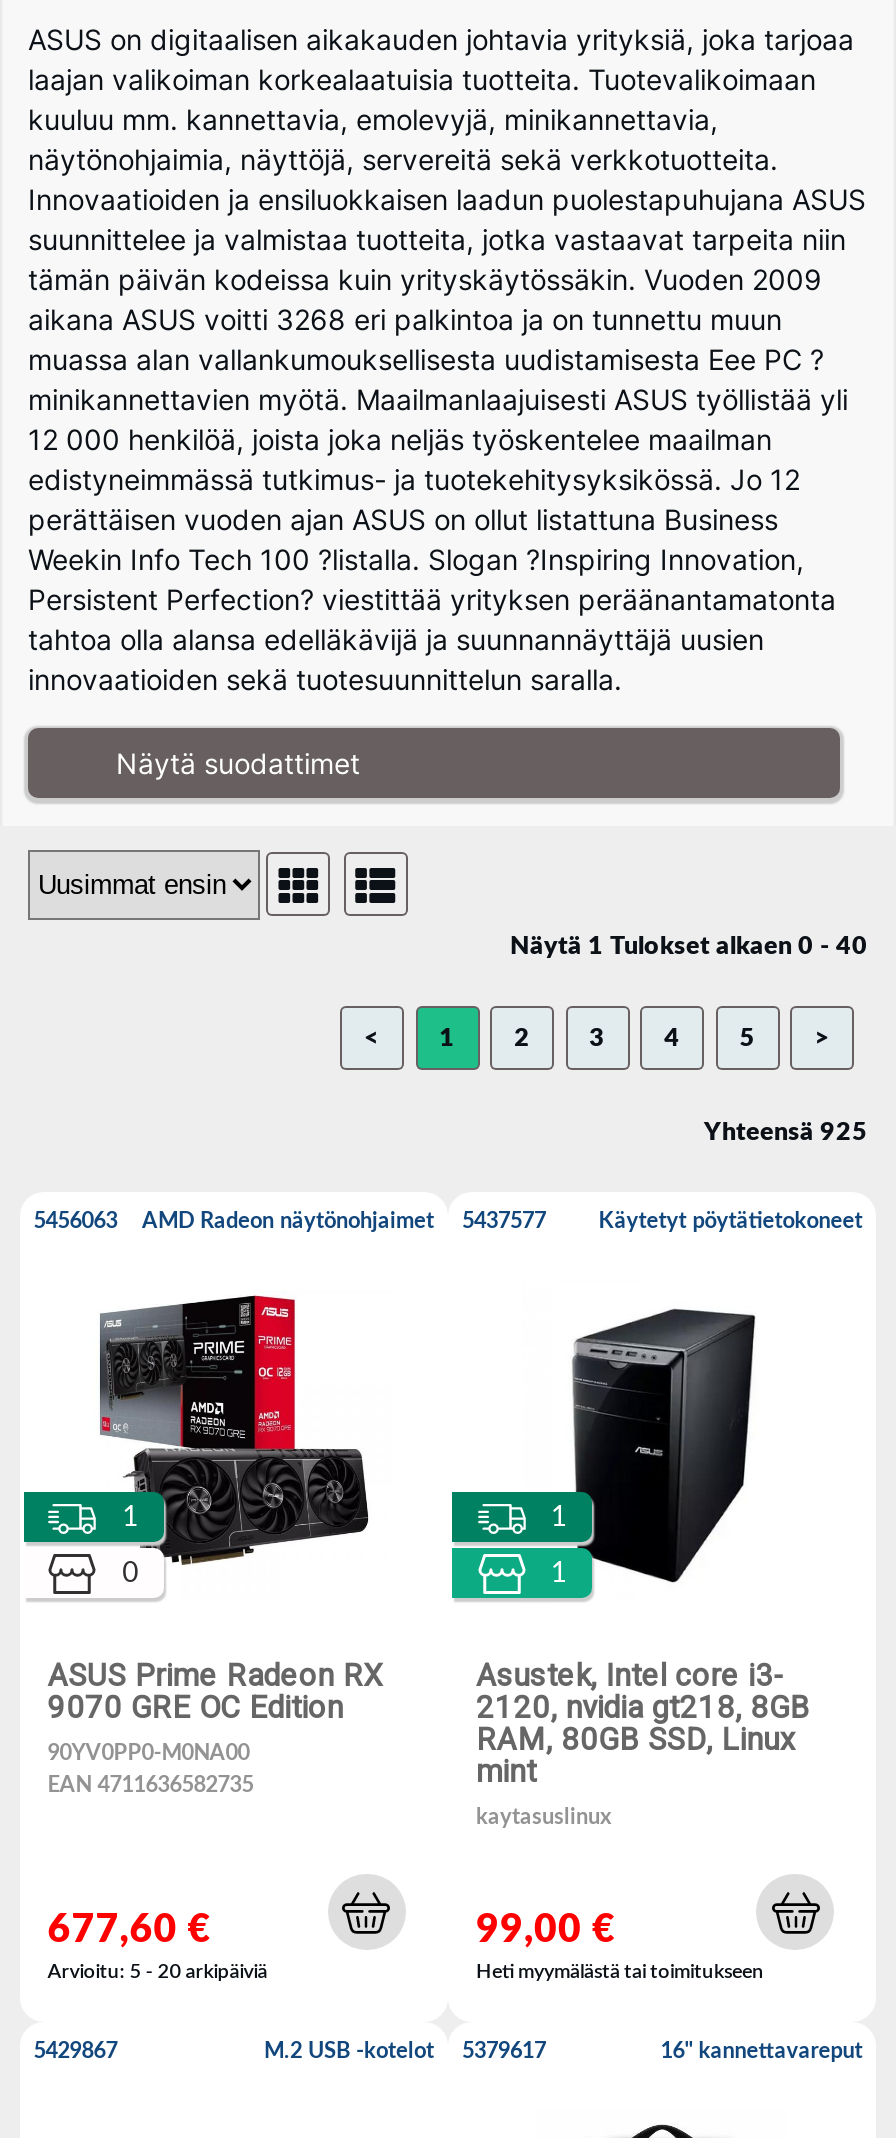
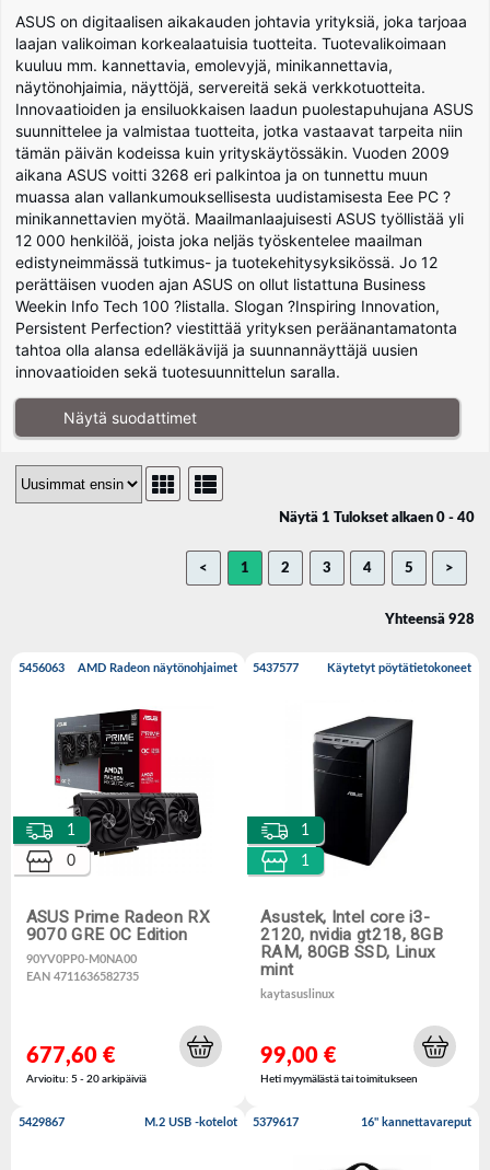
- Yhteensä 925
+ Yhteensä 928
